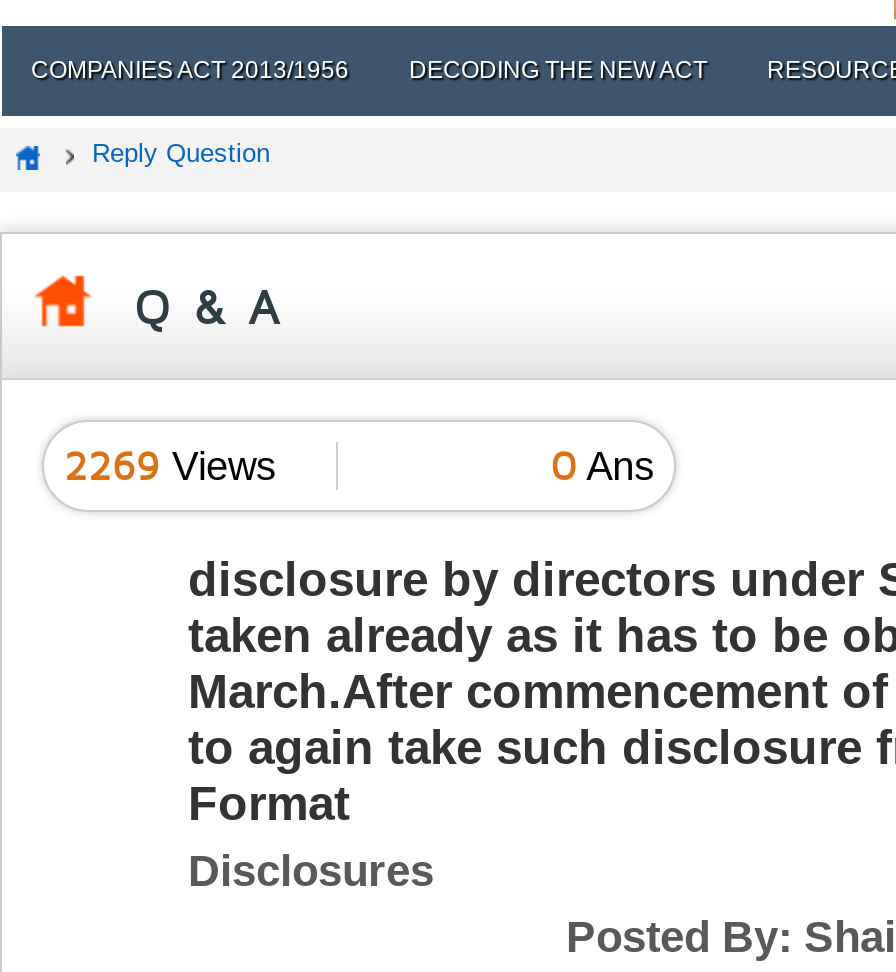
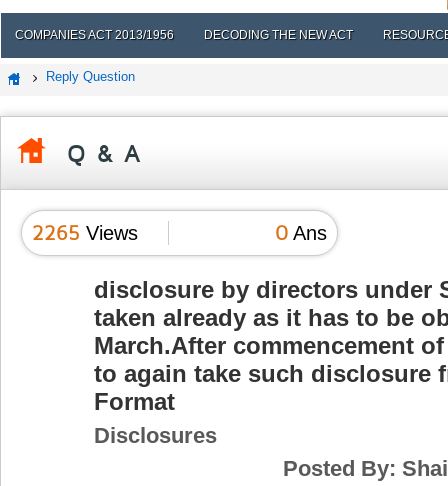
- 2269 Views
+ 2265 Views
